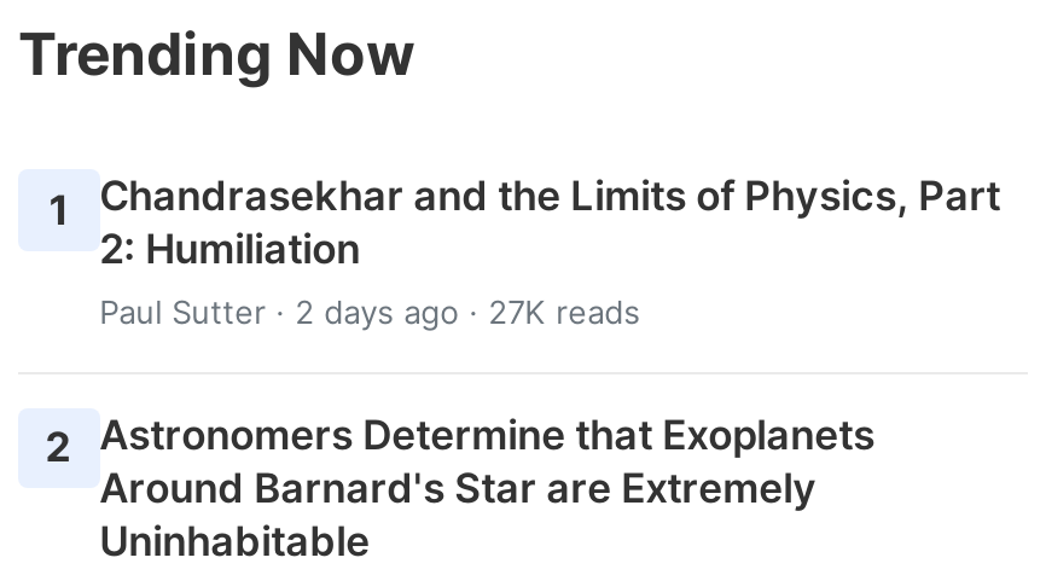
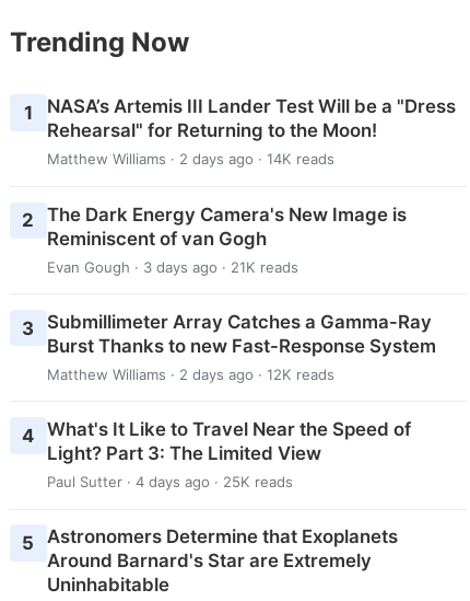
- Chandrasekhar and the Limits of Physics, Part
- 2: Humiliation
- Paul Sutter · 2 days ago · 27K reads
- 2 Astronomers Determine that Exoplanets
+ NASA’s Artemis III Lander Test Will be a "Dress
+ Rehearsal" for Returning to the Moon!
+ Matthew Williams · 2 days ago · 14K reads
+ 2 The Dark Energy Camera's New Image is
+ Reminiscent of van Gogh
+ Evan Gough · 3 days ago · 21K reads
+ 3 Submillimeter Array Catches a Gamma-Ray
+ Burst Thanks to new Fast-Response System
+ Matthew Williams · 2 days ago · 12K reads
+ 4 What's It Like to Travel Near the Speed of
+ Light? Part 3: The Limited View
+ Paul Sutter · 4 days ago · 25K reads
+ 5 Astronomers Determine that Exoplanets
